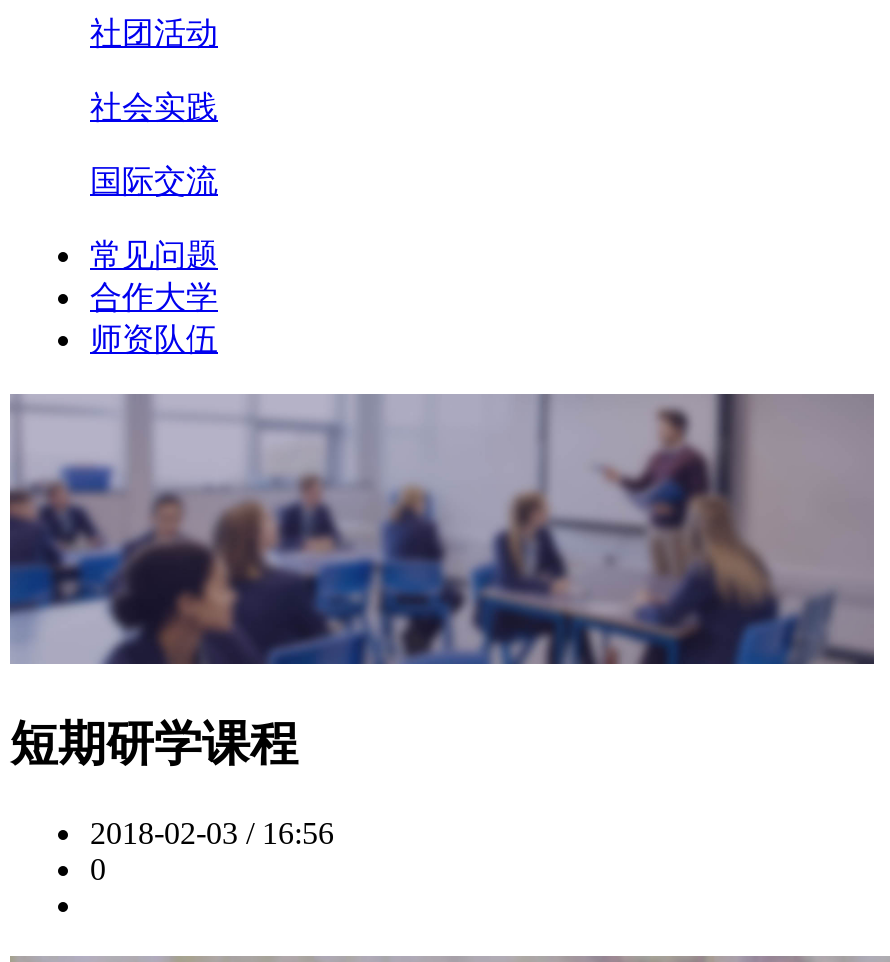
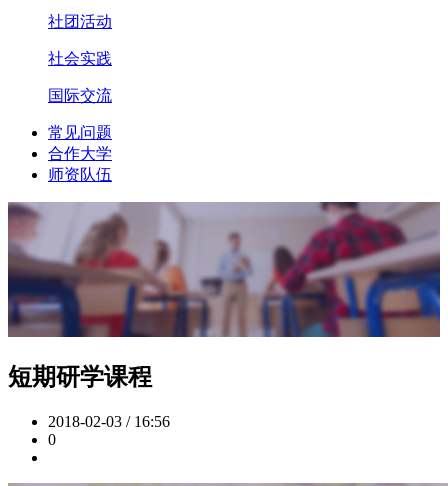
- [image]
+ [image]
